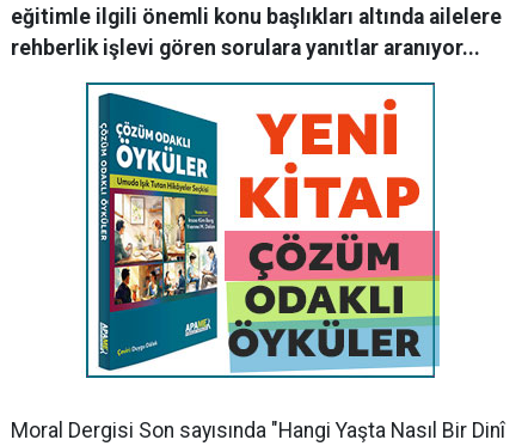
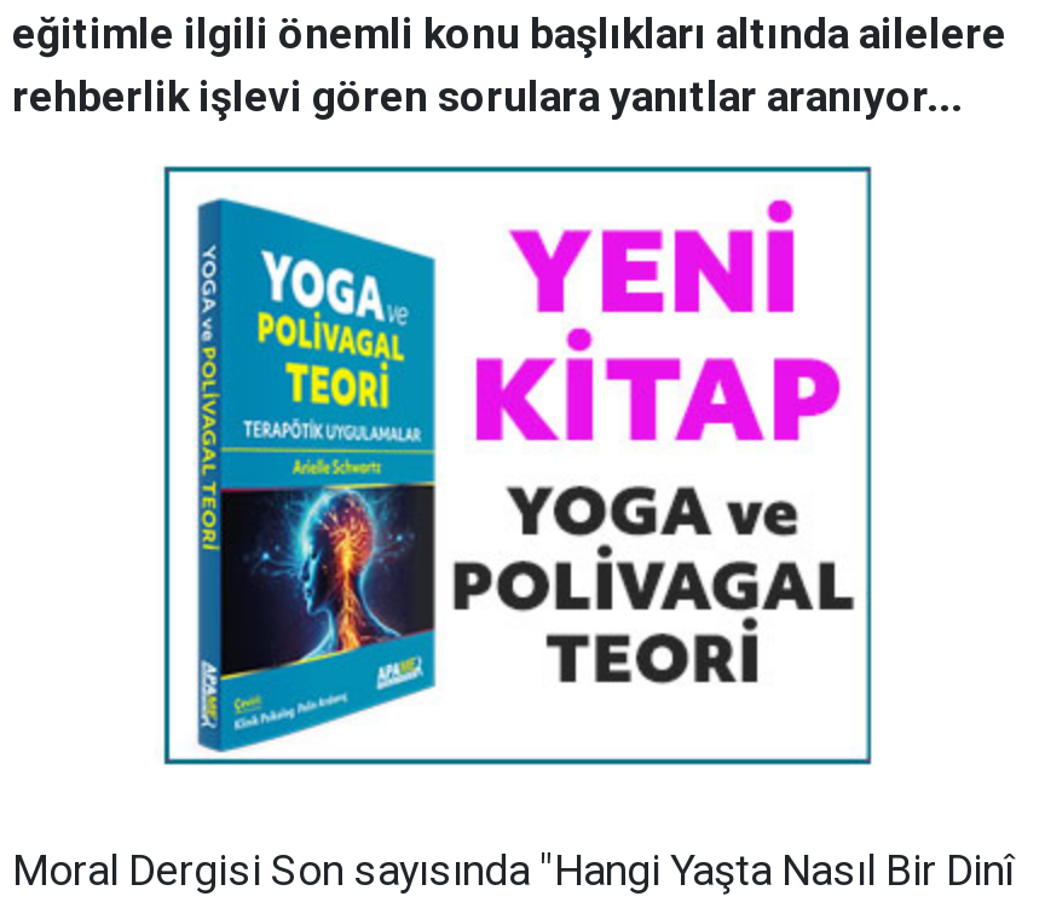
- [image]
+ [image]
